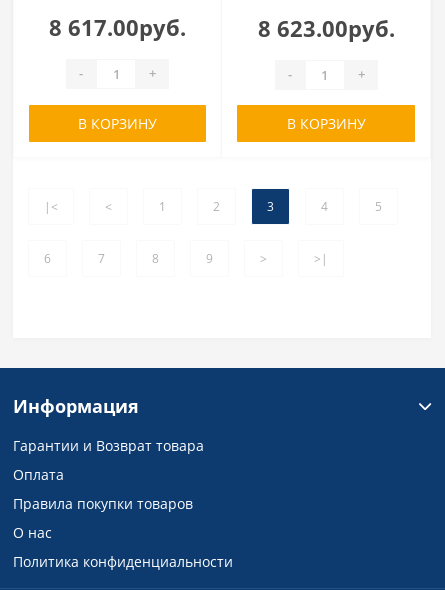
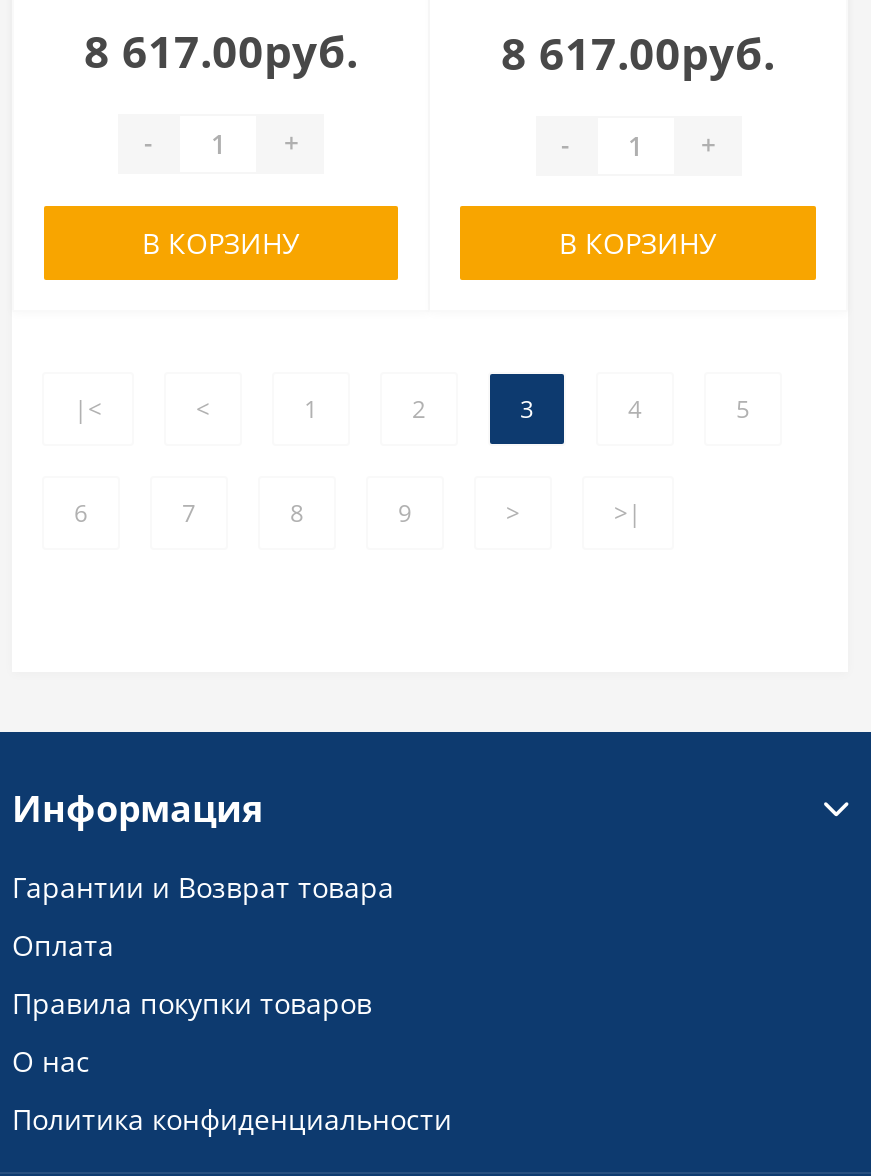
- 8 623.00руб.
+ 8 617.00руб.
